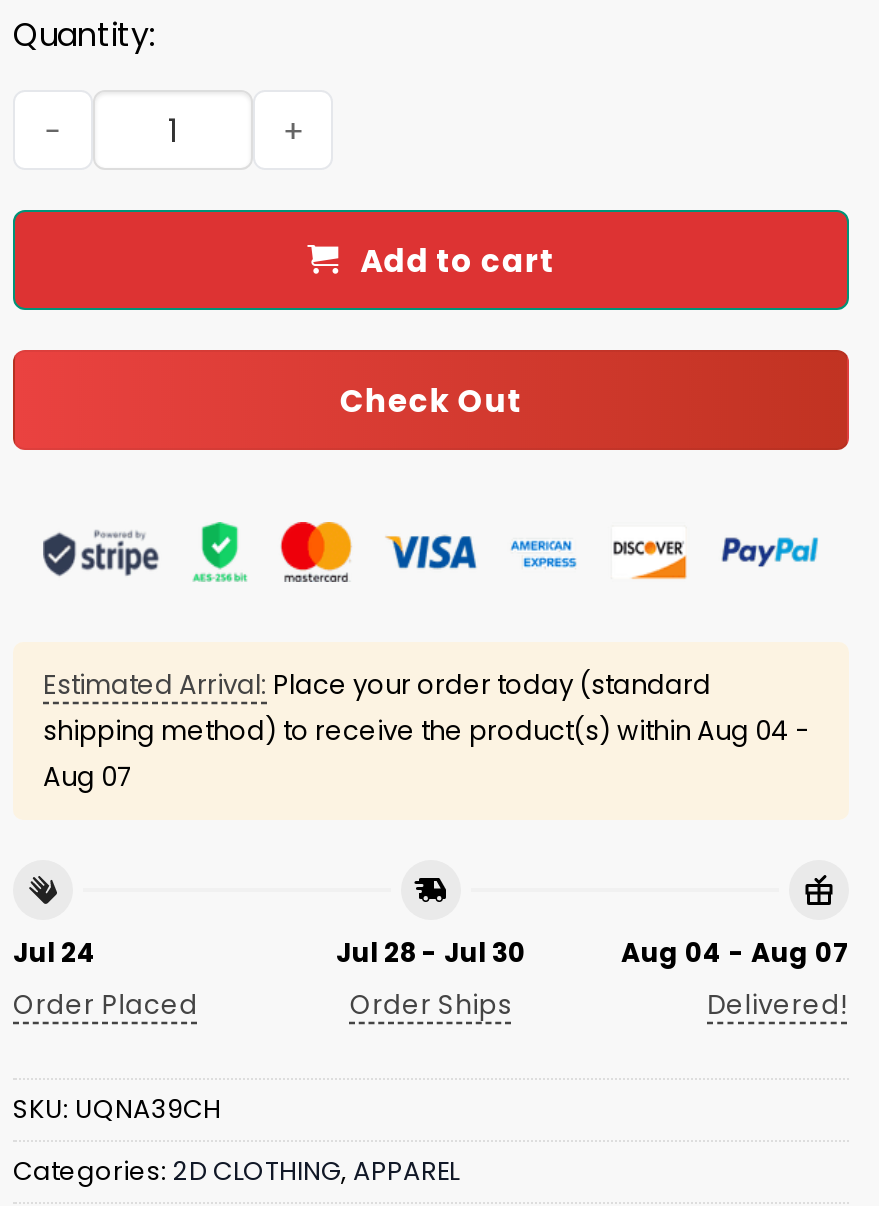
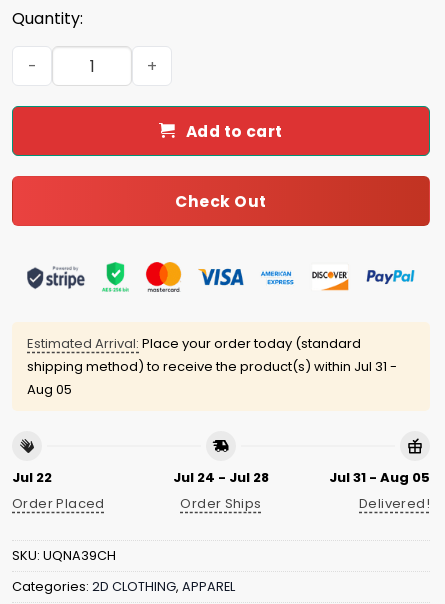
- shipping method) to receive the product(s) within Aug 04 -
+ shipping method) to receive the product(s) within Jul 31 -

- Aug 07
+ Aug 05

- Jul 24
+ Jul 22

- Jul 28 - Jul 30
+ Jul 24 - Jul 28

- Aug 04 - Aug 07
+ Jul 31 - Aug 05
